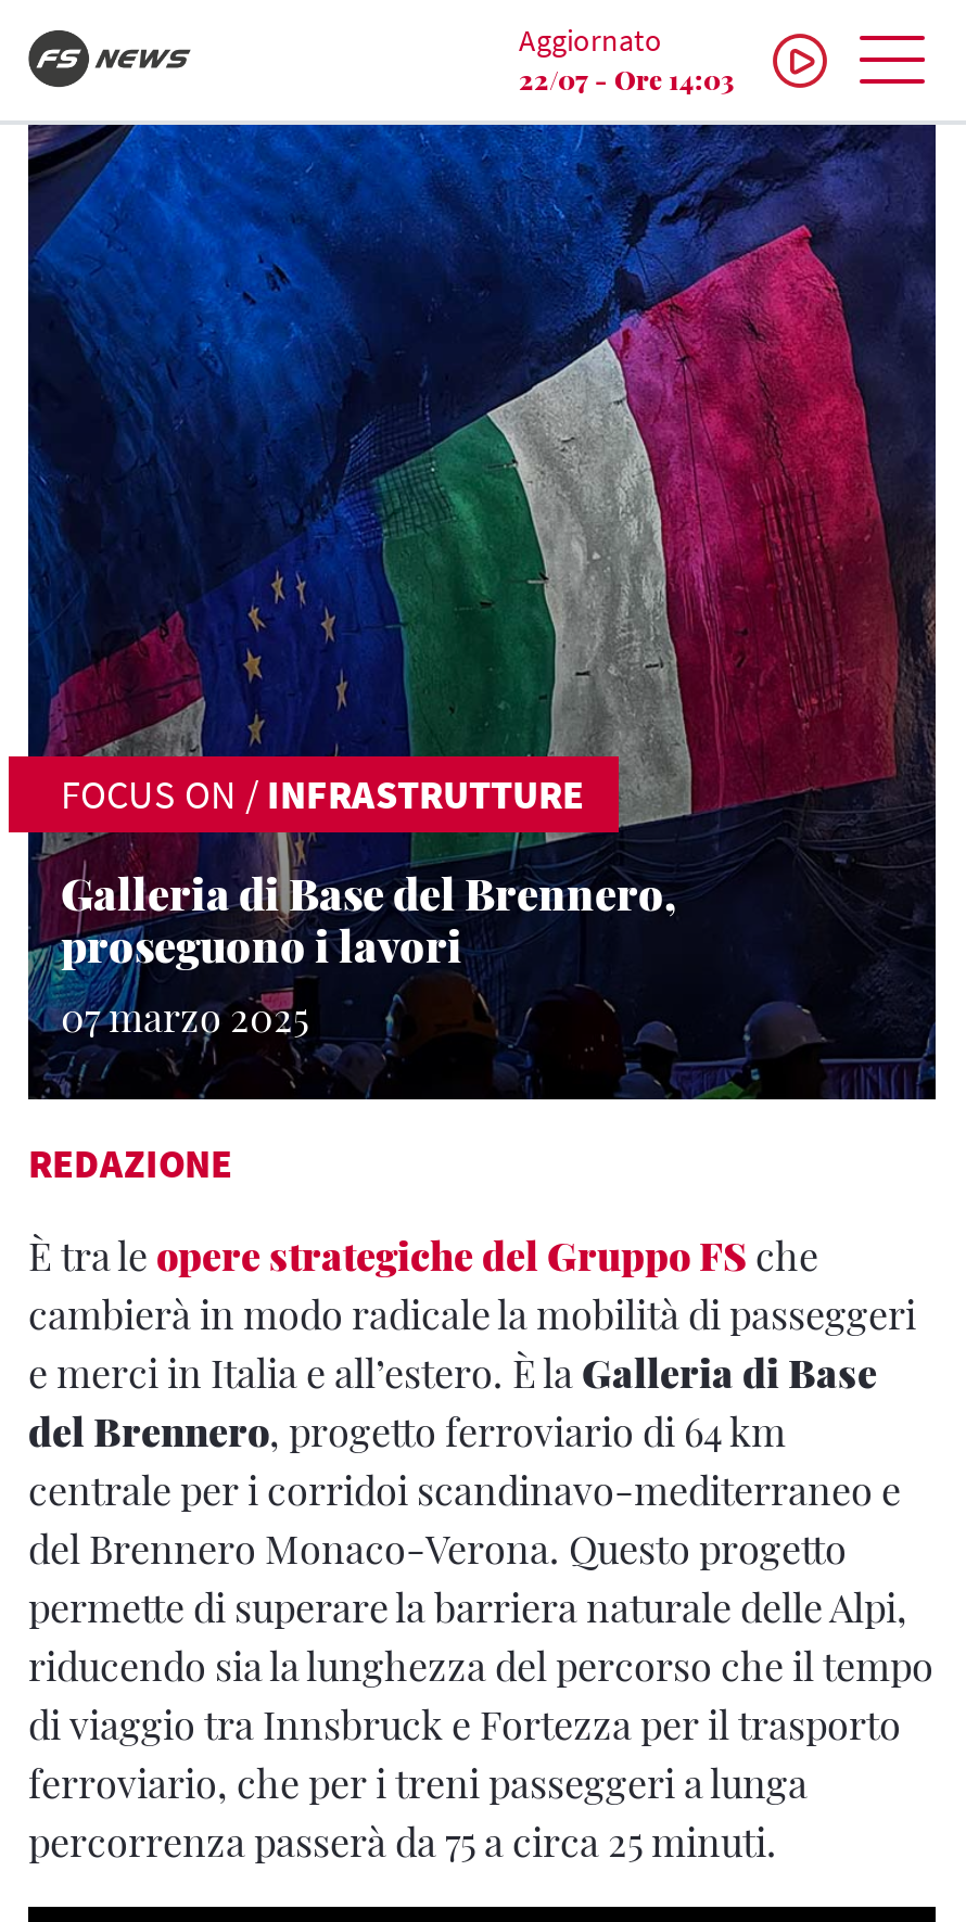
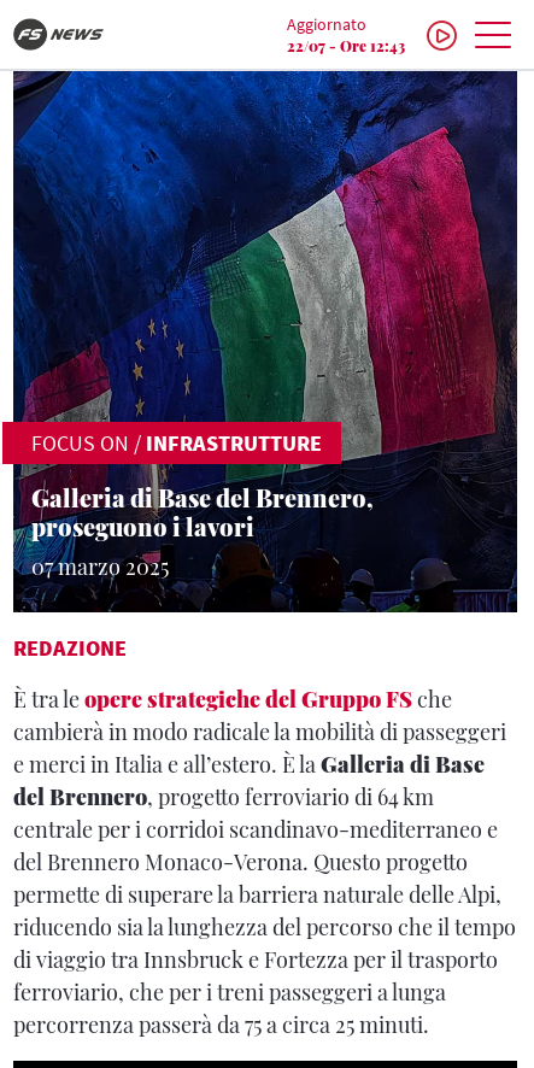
- 22/07 - Ore 14:03
+ 22/07 - Ore 12:43
